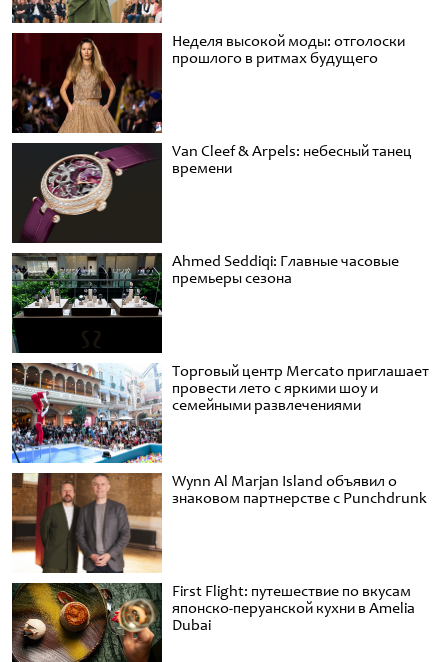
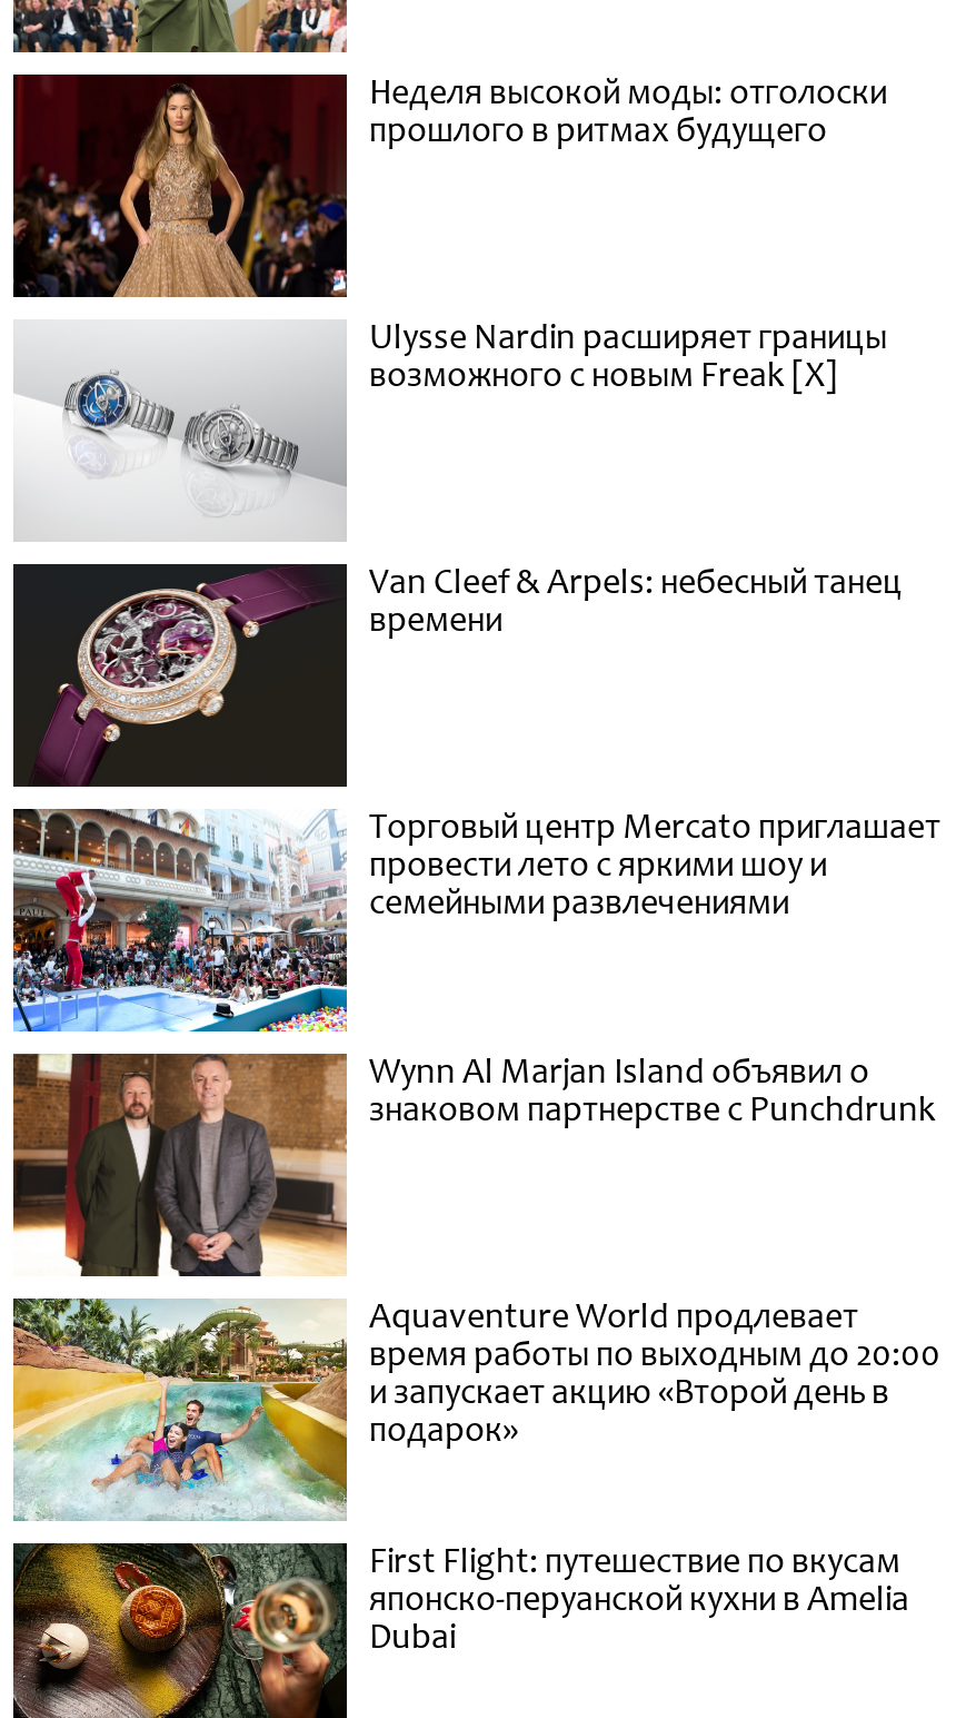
+ [image]
+ Ulysse Nardin расширяет границы
+ возможного с новым Freak [X]

- [image]
- Ahmed Seddiqi: Главные часовые
- премьеры сезона

+ [image]
+ Aquaventure World продлевает
+ время работы по выходным до 20:00
+ и запускает акцию «Второй день в
+ подарок»
